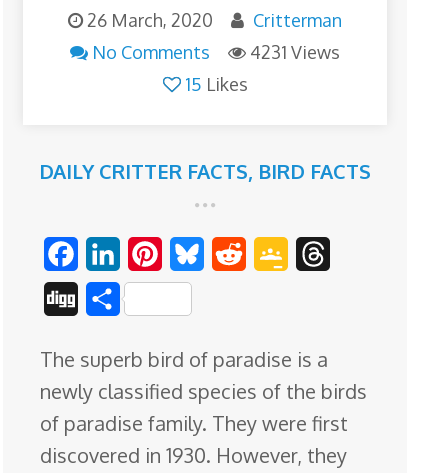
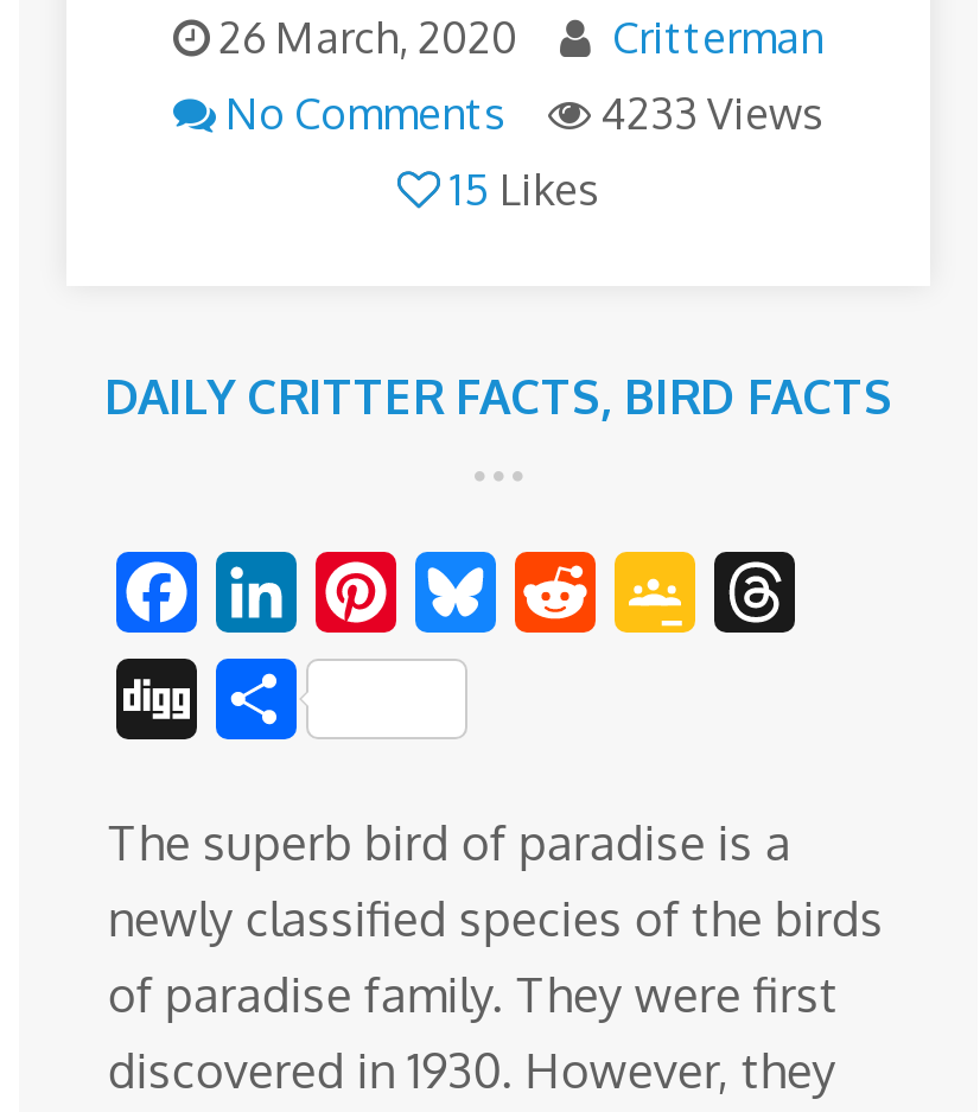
- No Comments 4231 Views
+ No Comments 4233 Views
